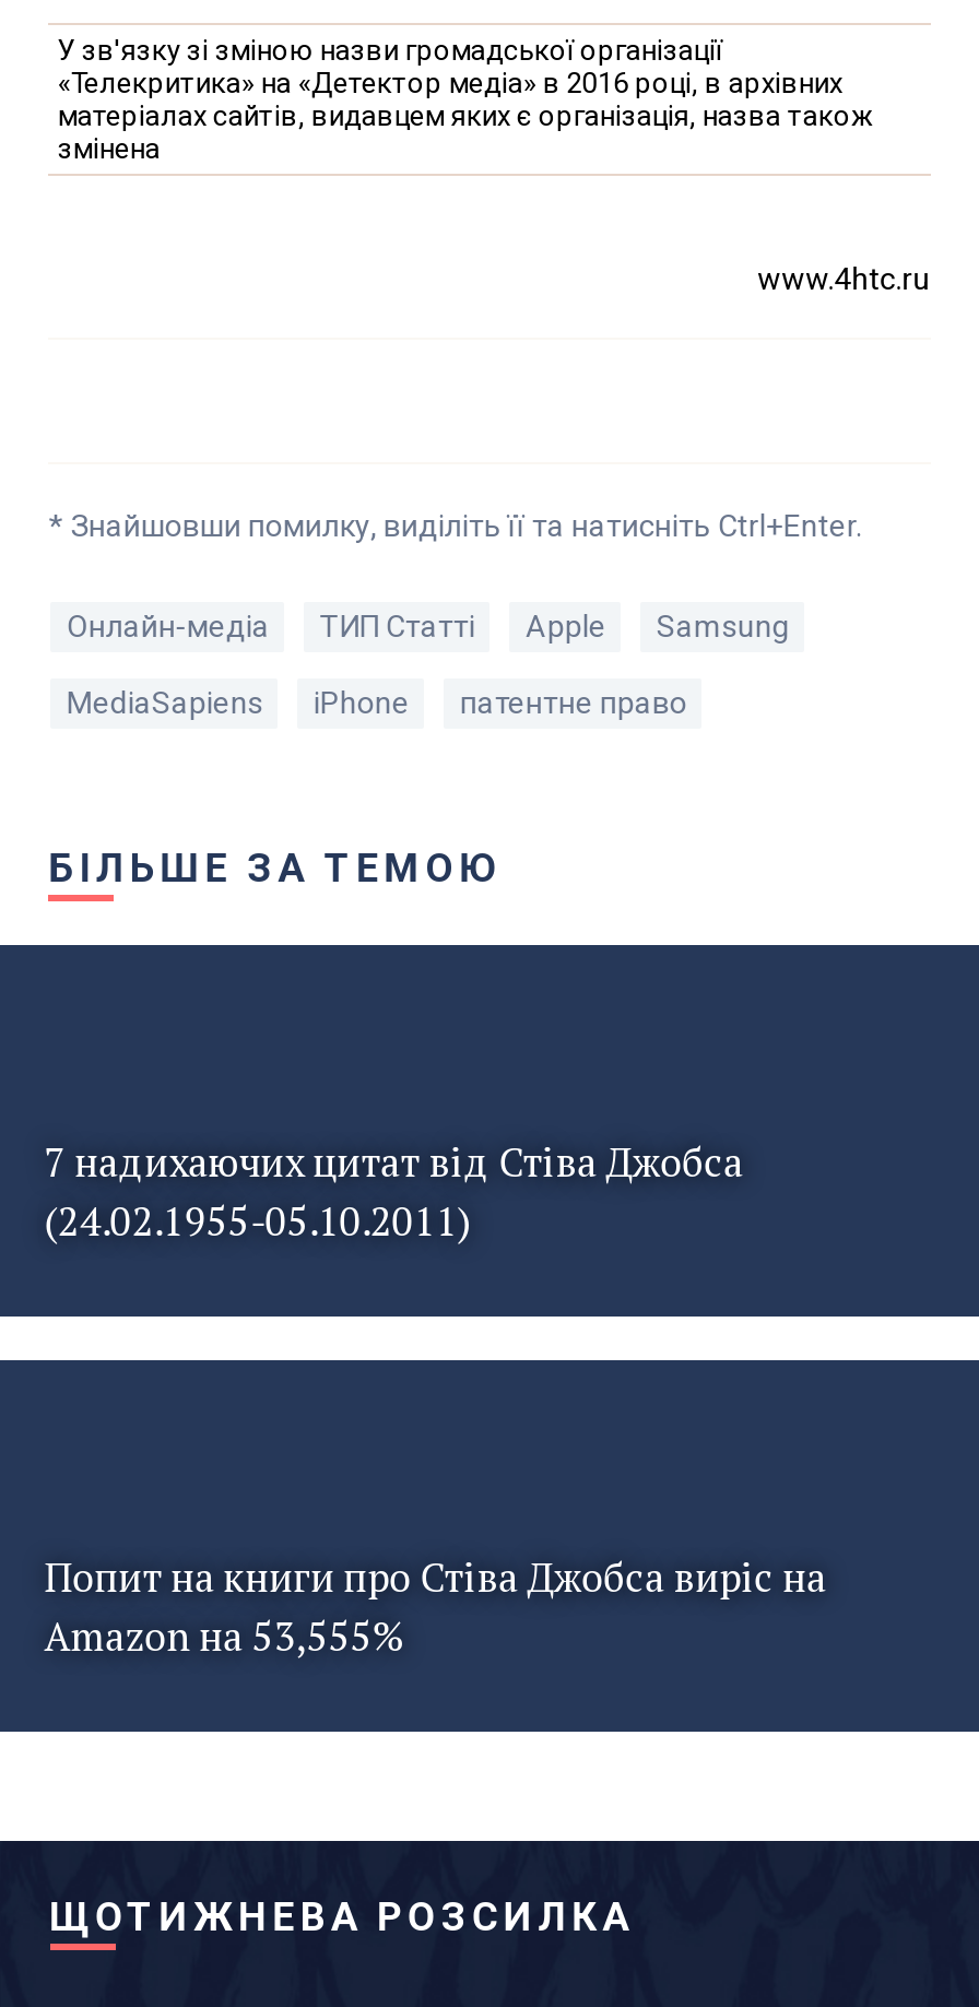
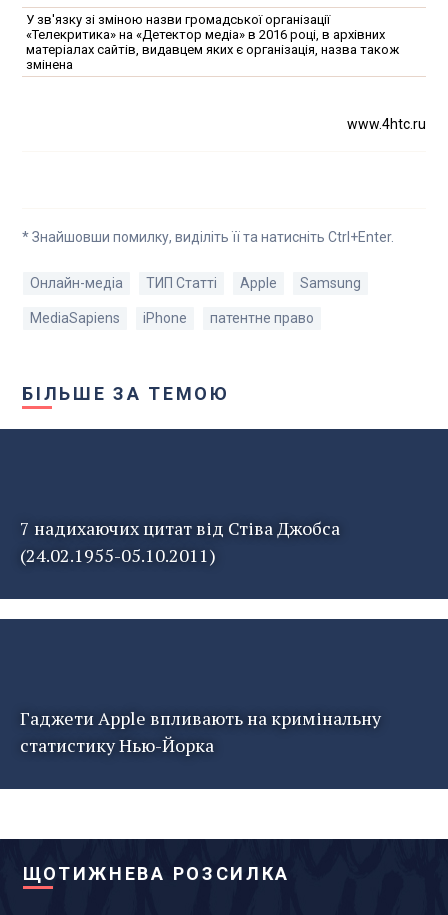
- Попит на книги про Стіва Джобса виріс на
- Amazon на 53,555%
+ Гаджети Apple впливають на кримінальну
+ статистику Нью-Йорка
